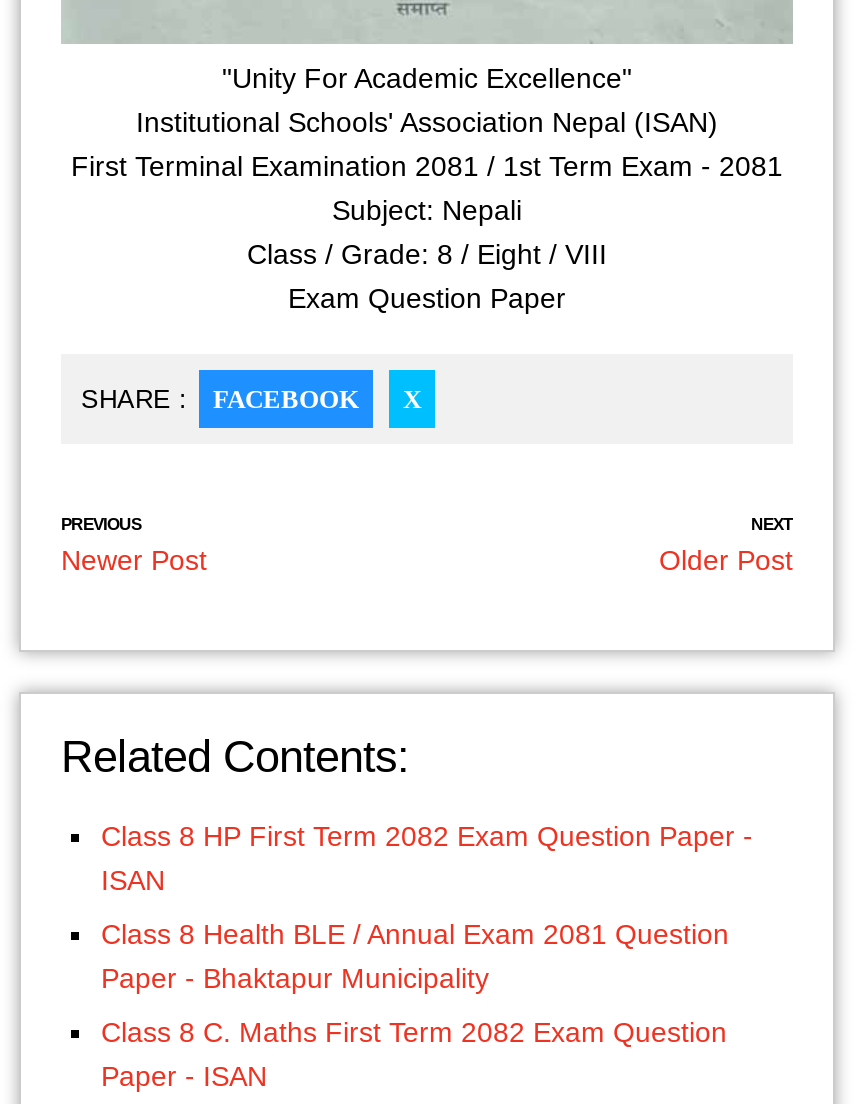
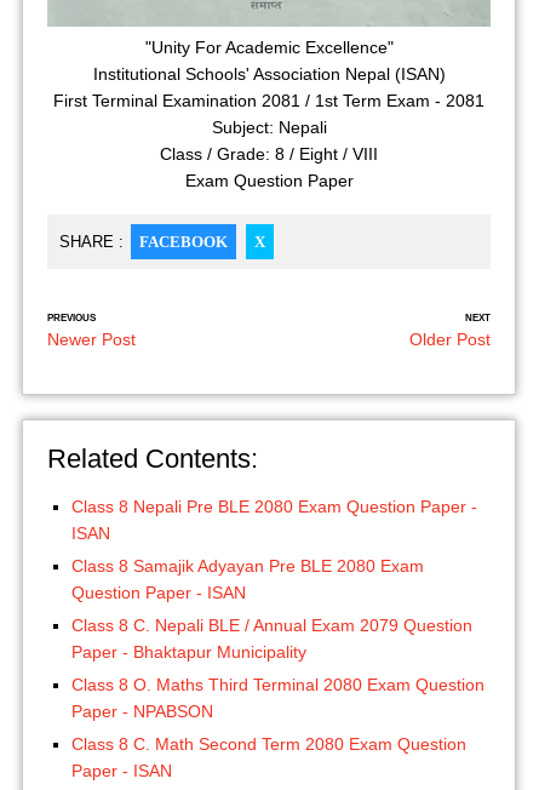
- Class 8 HP First Term 2082 Exam Question Paper -
+ Class 8 Nepali Pre BLE 2080 Exam Question Paper -

- Class 8 Health BLE / Annual Exam 2081 Question
+ Class 8 Samajik Adyayan Pre BLE 2080 Exam
+ Question Paper - ISAN
+ Class 8 C. Nepali BLE / Annual Exam 2079 Question

- Class 8 C. Maths First Term 2082 Exam Question
+ Class 8 O. Maths Third Terminal 2080 Exam Question
+ Paper - NPABSON
+ Class 8 C. Math Second Term 2080 Exam Question
